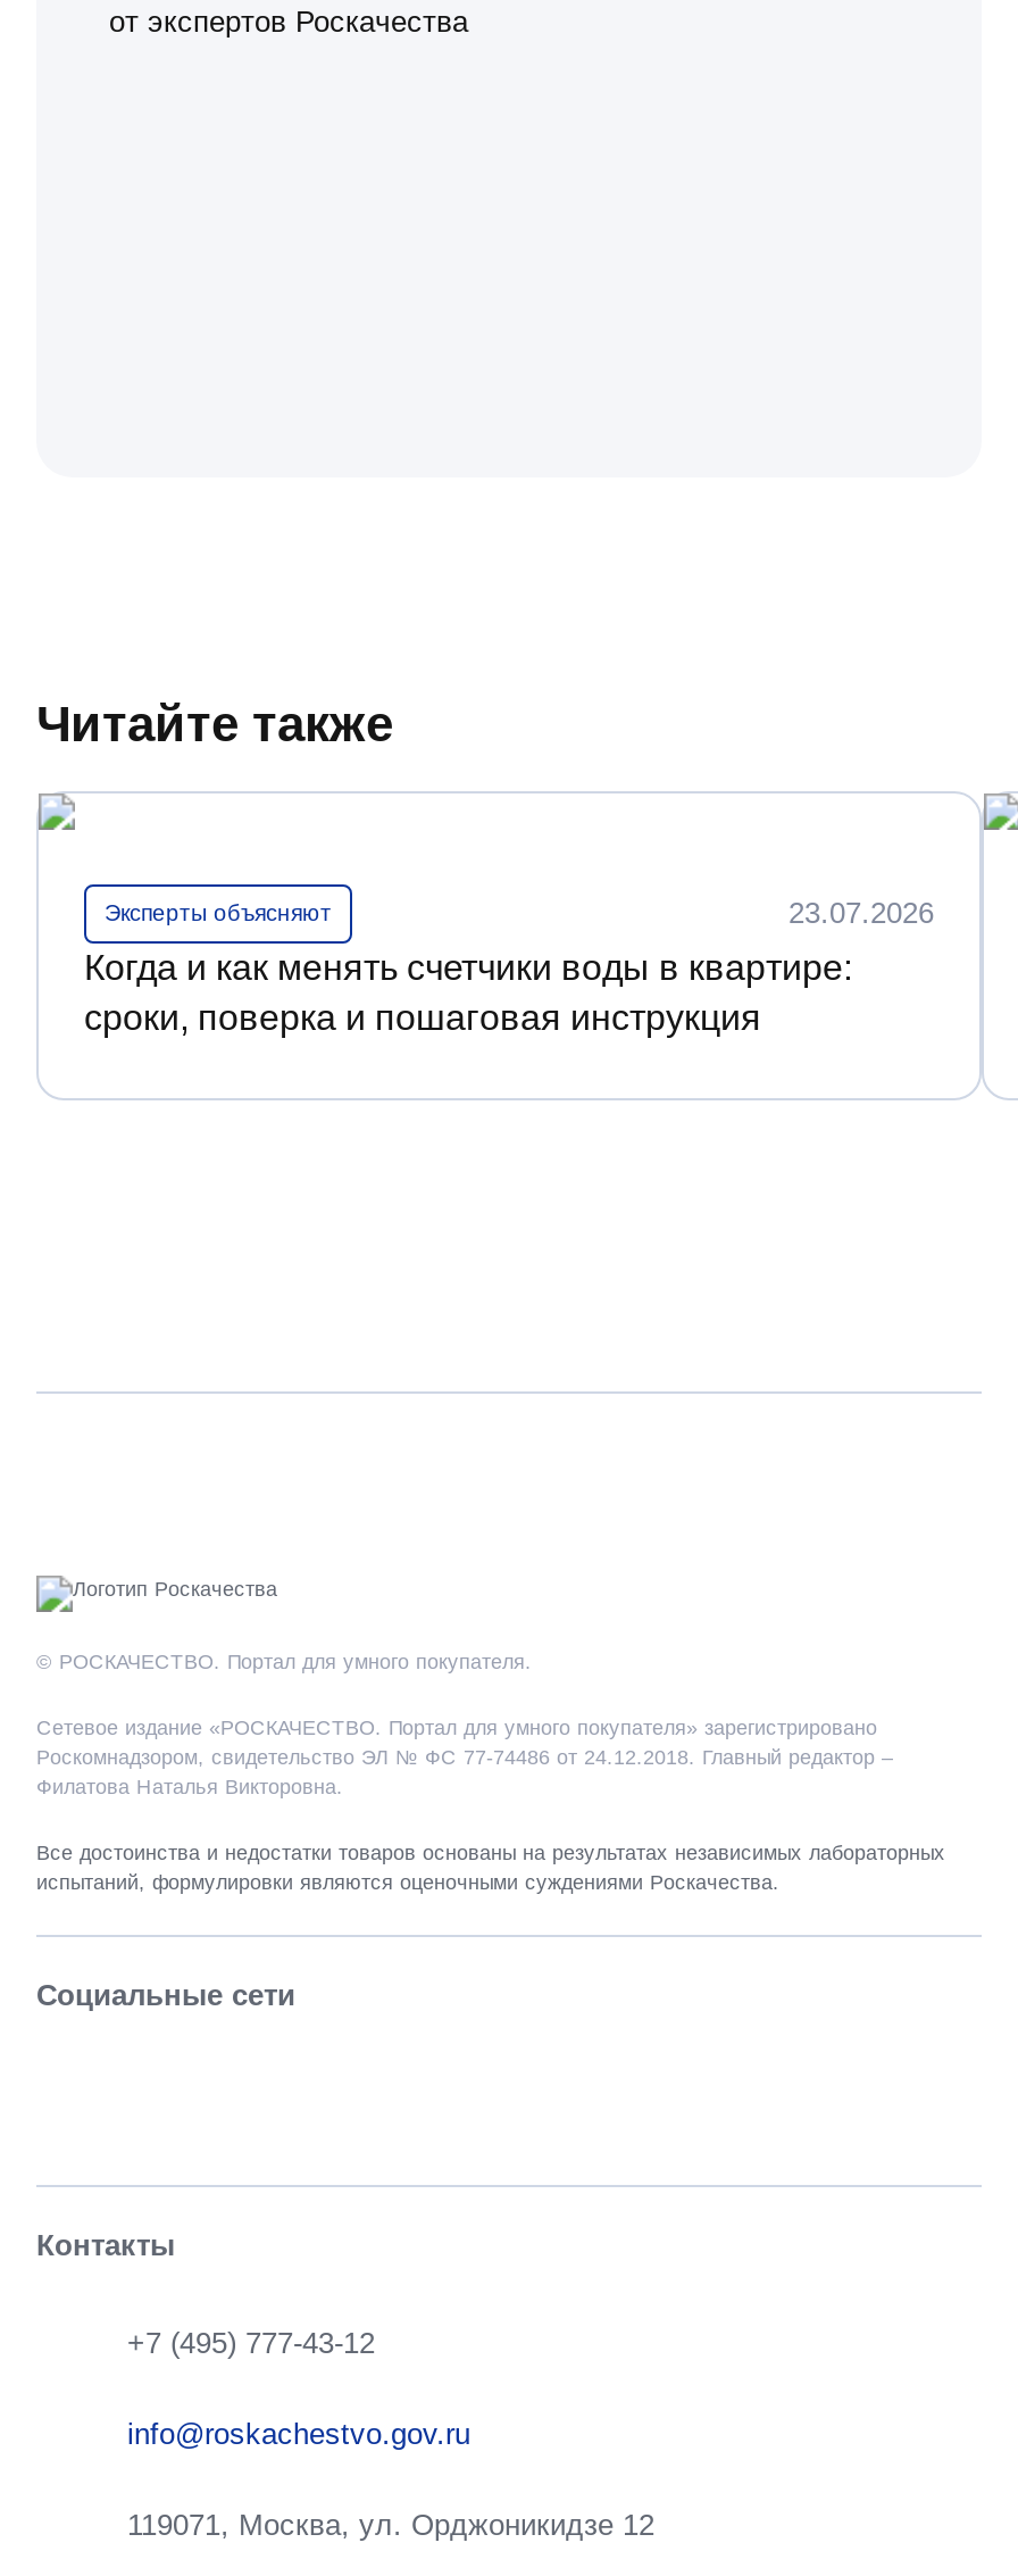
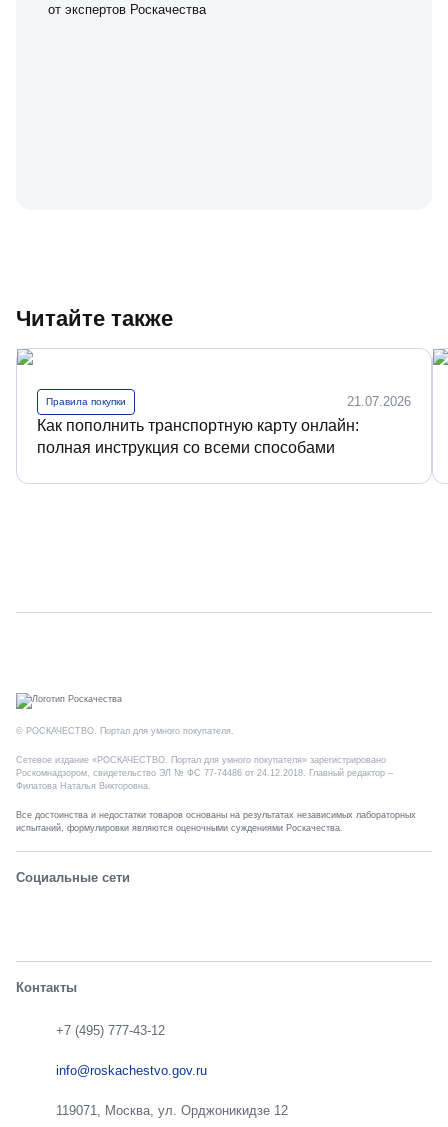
- Эксперты объясняют
- 23.07.2026
+ Правила покупки
+ 21.07.2026

- Когда и как менять счетчики воды в квартире:
- сроки, поверка и пошаговая инструкция
+ Как пополнить транспортную карту онлайн:
+ полная инструкция со всеми способами
